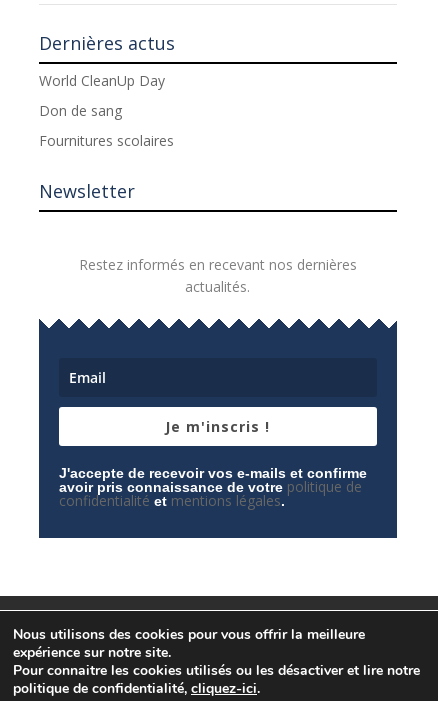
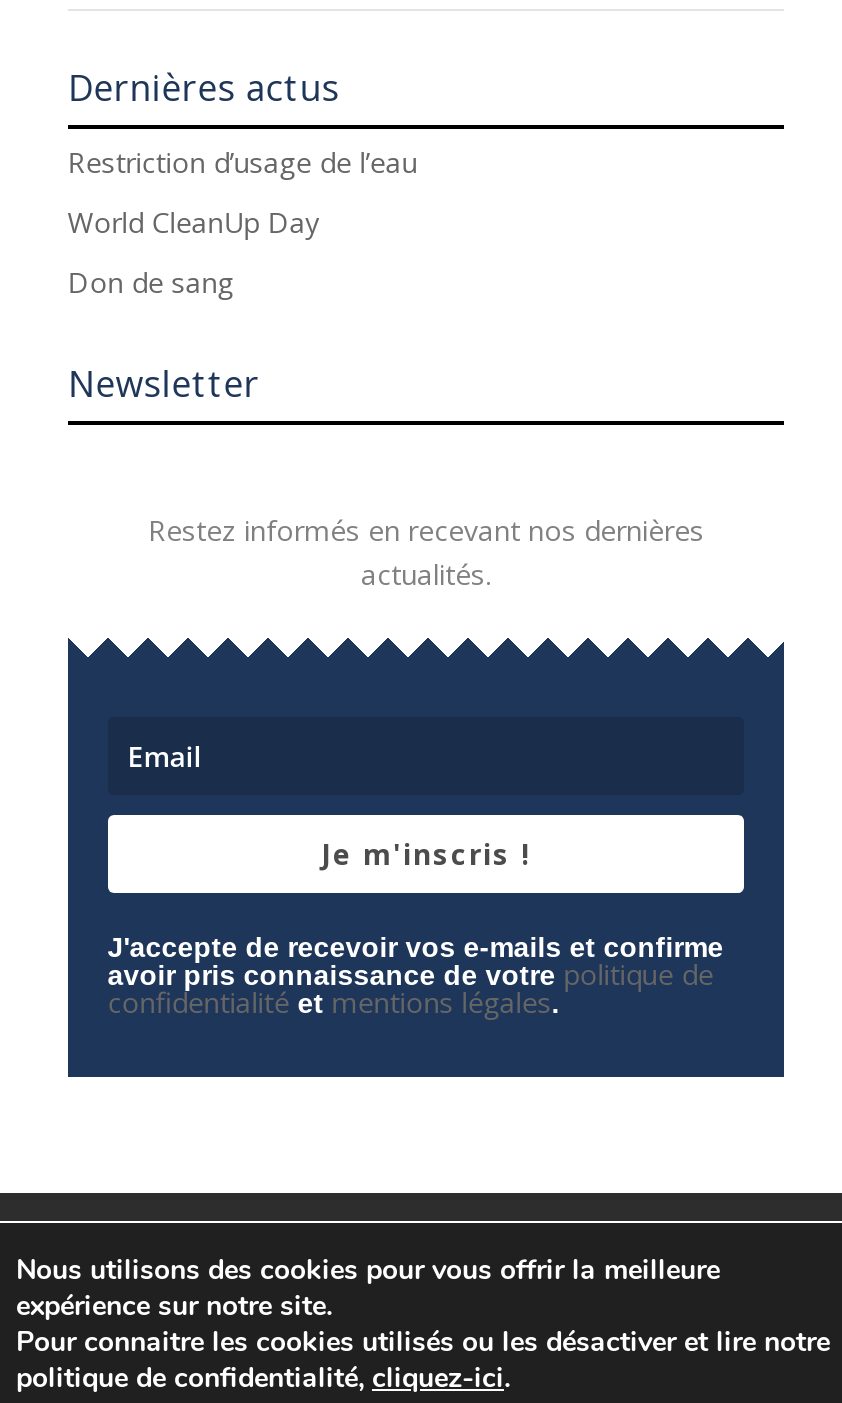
+ Restriction d’usage de l’eau

moved down: World CleanUp Day | Don de sang

- Fournitures scolaires
